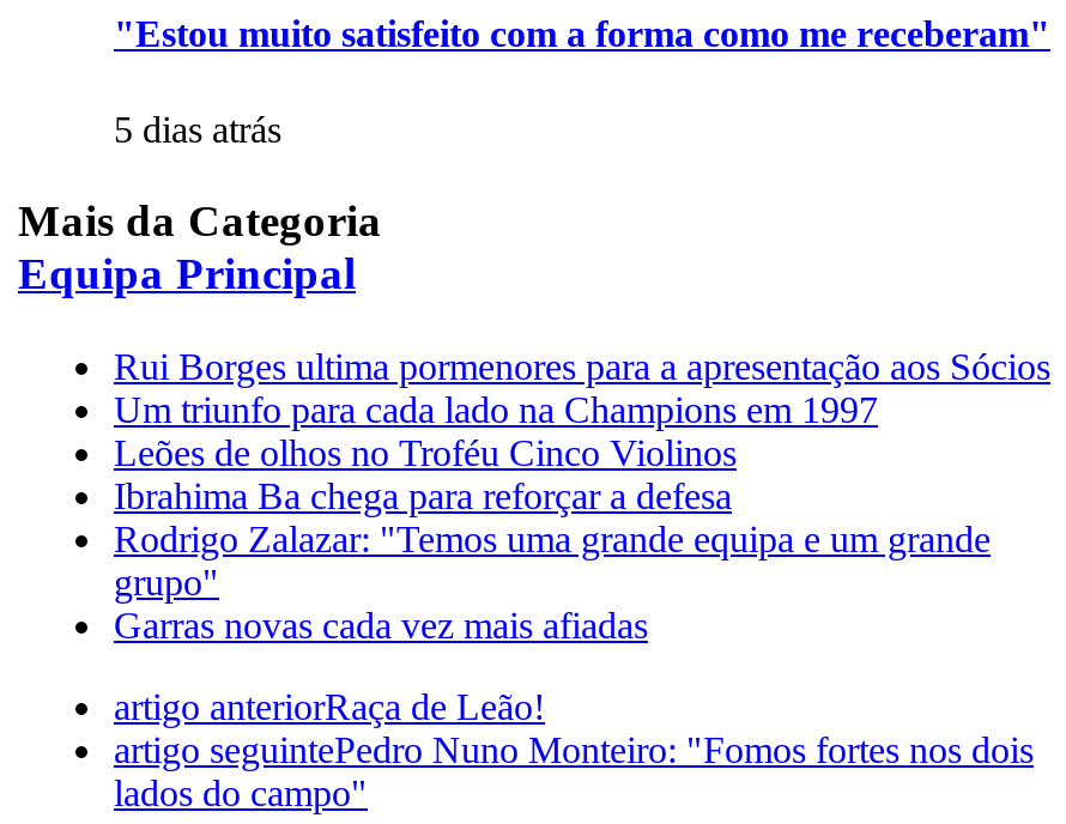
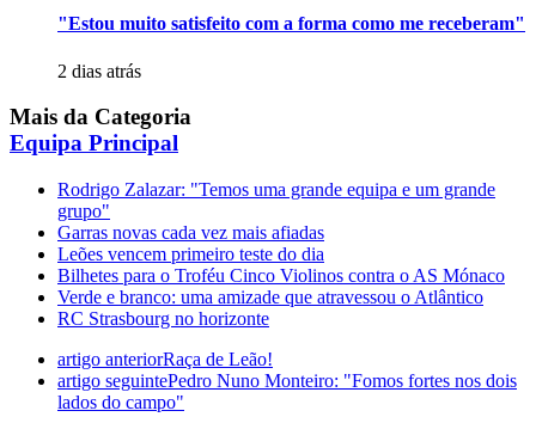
- 5 dias atrás
+ 2 dias atrás

- Rui Borges ultima pormenores para a apresentação aos Sócios
- Um triunfo para cada lado na Champions em 1997
- Leões de olhos no Troféu Cinco Violinos
- Ibrahima Ba chega para reforçar a defesa

moved up: Rodrigo Zalazar: "Temos uma grande equipa e um grande | grupo" | Garras novas cada vez mais afiadas

+ Leões vencem primeiro teste do dia
+ Bilhetes para o Troféu Cinco Violinos contra o AS Mónaco
+ Verde e branco: uma amizade que atravessou o Atlântico
+ RC Strasbourg no horizonte
